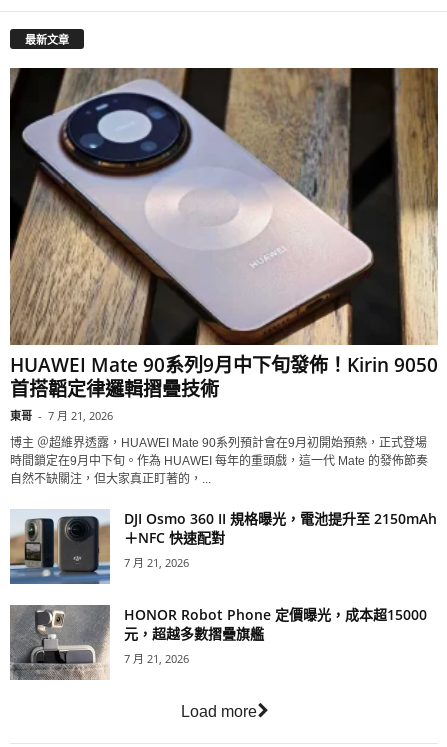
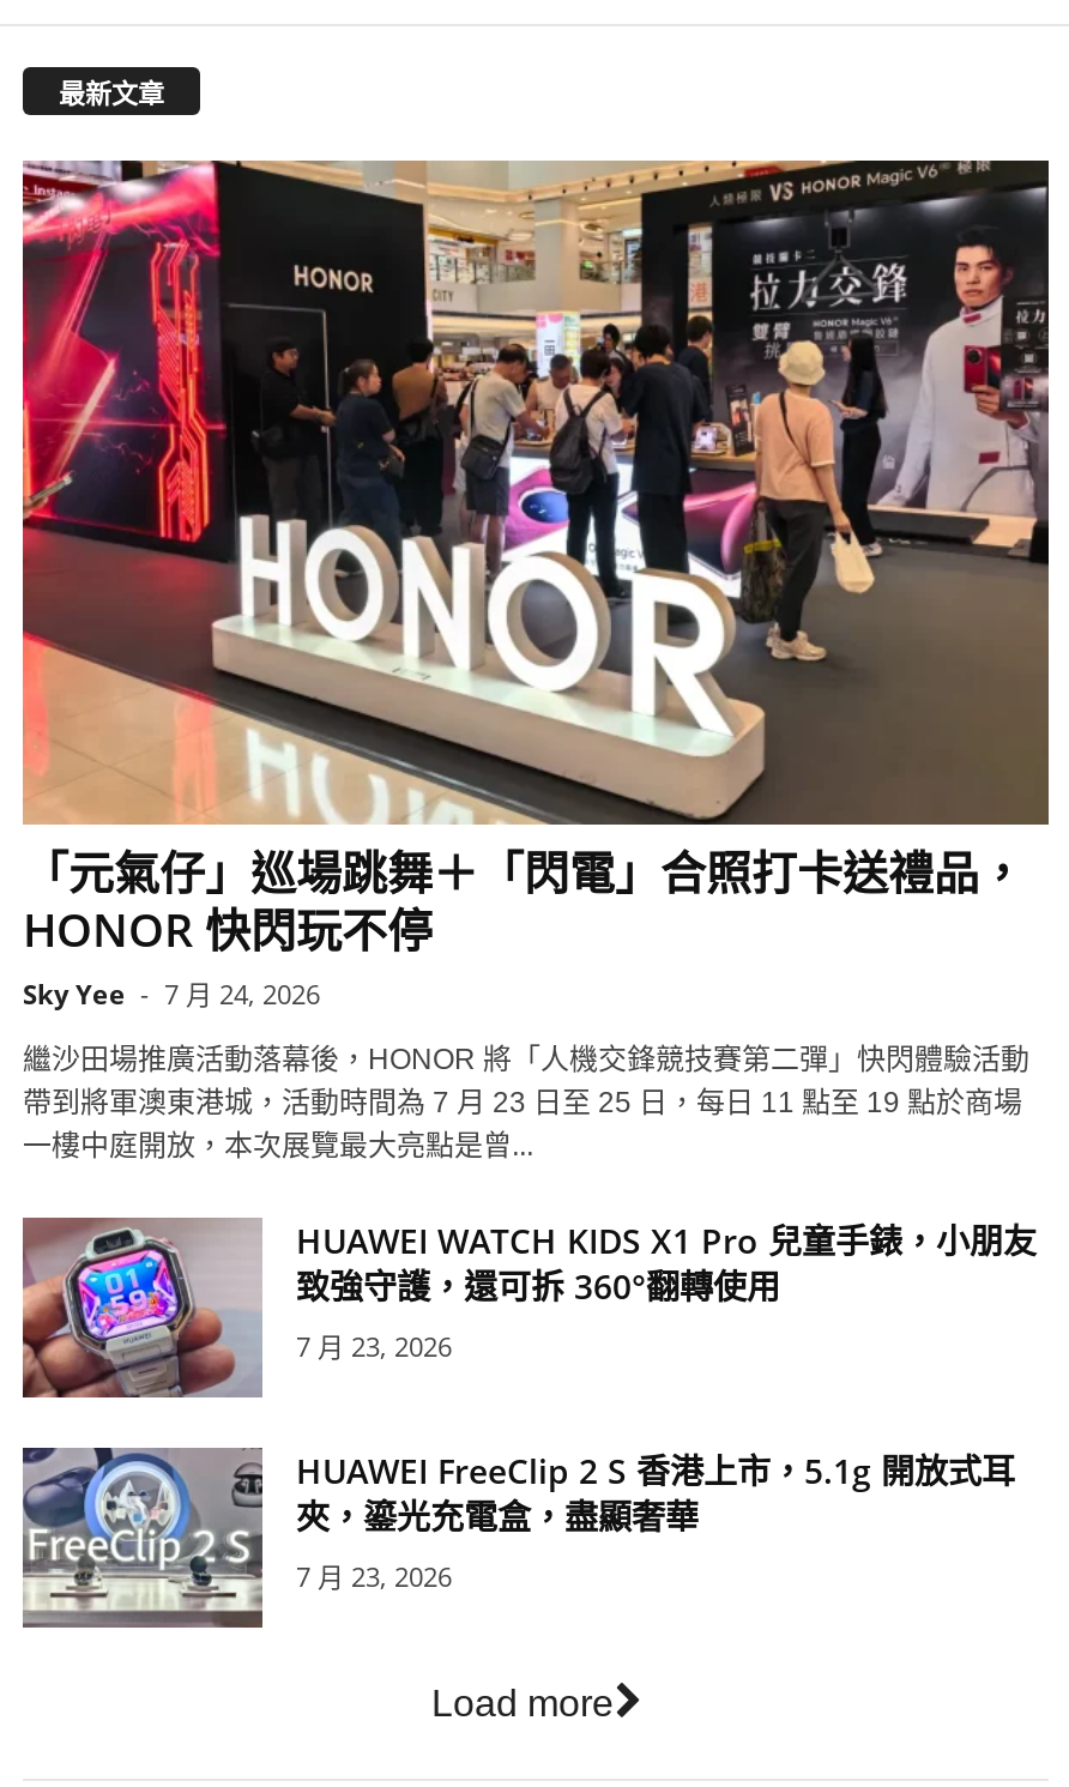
- [image]
- HUAWEI Mate 90系列9月中下旬發佈！Kirin 9050
- 首搭韜定律邏輯摺疊技術
- 東哥 - 7 月 21, 2026
+ [image]
+ 「元氣仔」巡場跳舞＋「閃電」合照打卡送禮品，
+ HONOR 快閃玩不停
+ Sky Yee - 7 月 24, 2026

- 博主 ＠超維界透露，HUAWEI Mate 90系列預計會在9月初開始預熱，正式登場
- 時間鎖定在9月中下旬。作為 HUAWEI 每年的重頭戲，這一代 Mate 的發佈節奏
- 自然不缺關注，但大家真正盯著的，...
+ 繼沙田場推廣活動落幕後，HONOR 將「人機交鋒競技賽第二彈」快閃體驗活動
+ 帶到將軍澳東港城，活動時間為 7 月 23 日至 25 日，每日 11 點至 19 點於商場
+ 一樓中庭開放，本次展覽最大亮點是曾...

- [image]
- DJI Osmo 360 II 規格曝光，電池提升至 2150mAh
- ＋NFC 快速配對
- 7 月 21, 2026
+ [image]
+ HUAWEI WATCH KIDS X1 Pro 兒童手錶，小朋友
+ 致強守護，還可拆 360°翻轉使用
+ 7 月 23, 2026

- [image]
- HONOR Robot Phone 定價曝光，成本超15000
- 元，超越多數摺疊旗艦
- 7 月 21, 2026
+ [image]
+ HUAWEI FreeClip 2 S 香港上市，5.1g 開放式耳
+ 夾，鎏光充電盒，盡顯奢華
+ 7 月 23, 2026
